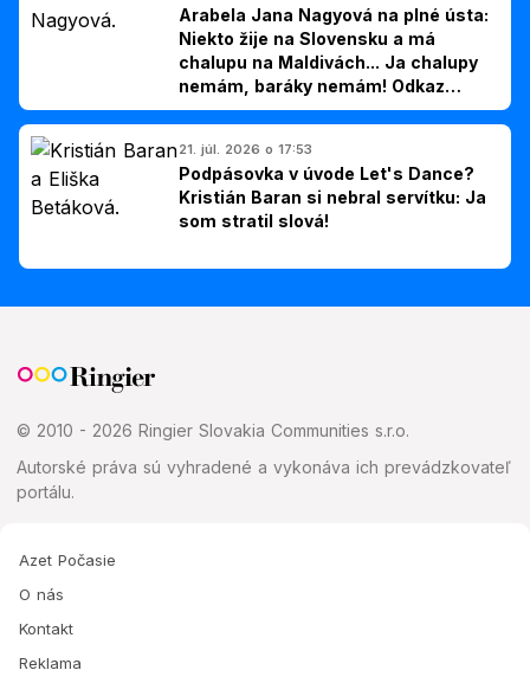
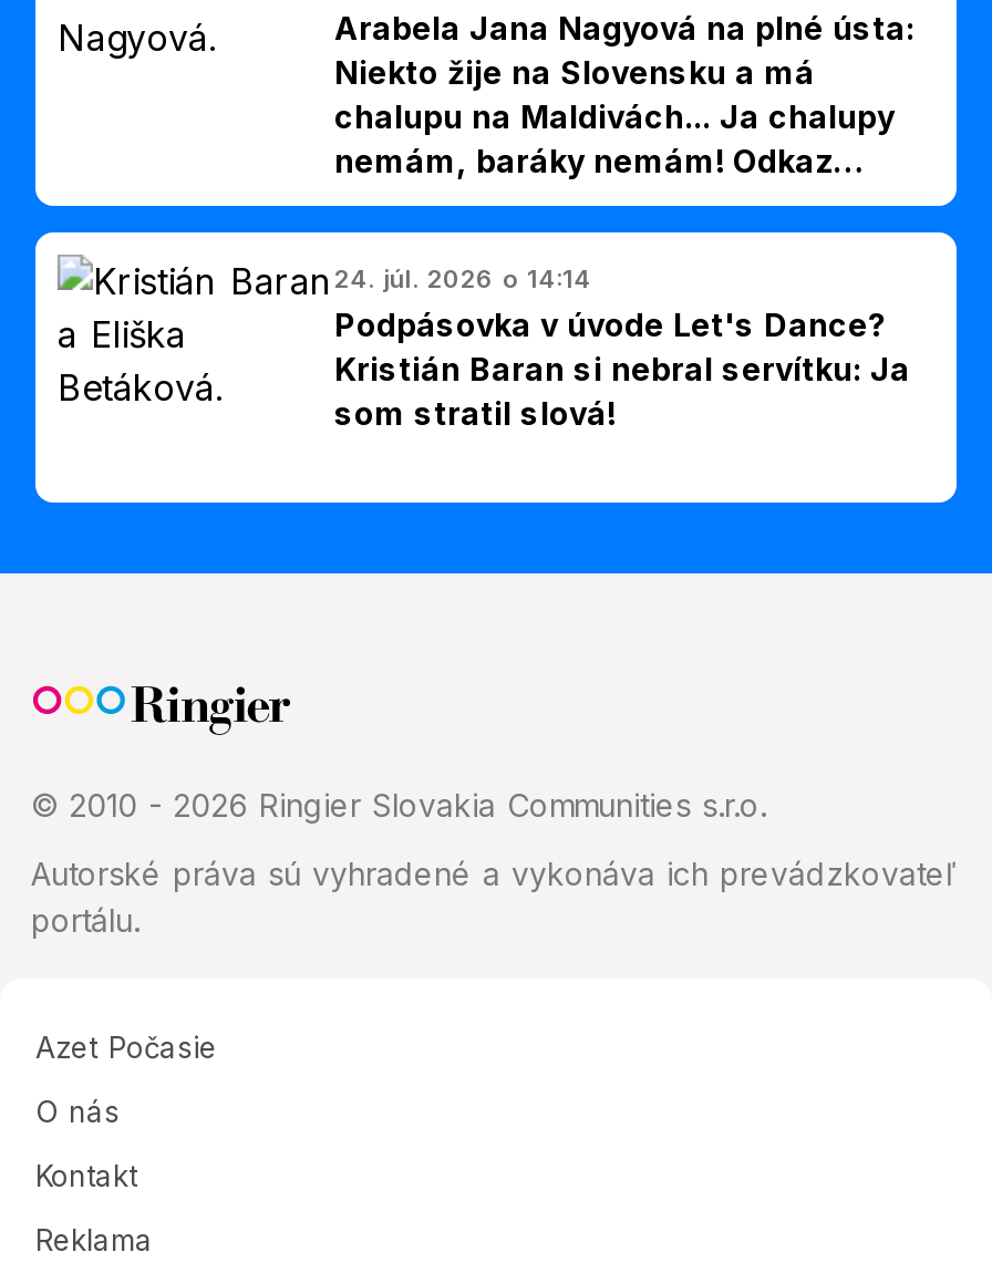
- 21. júl. 2026 o 17:53
+ 24. júl. 2026 o 14:14
